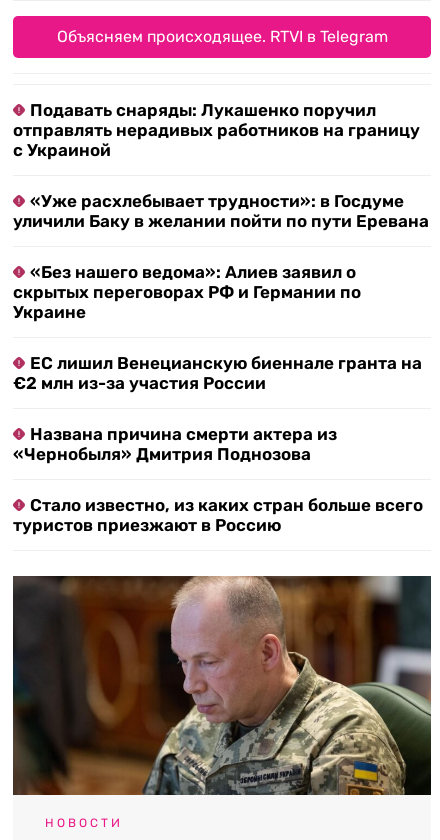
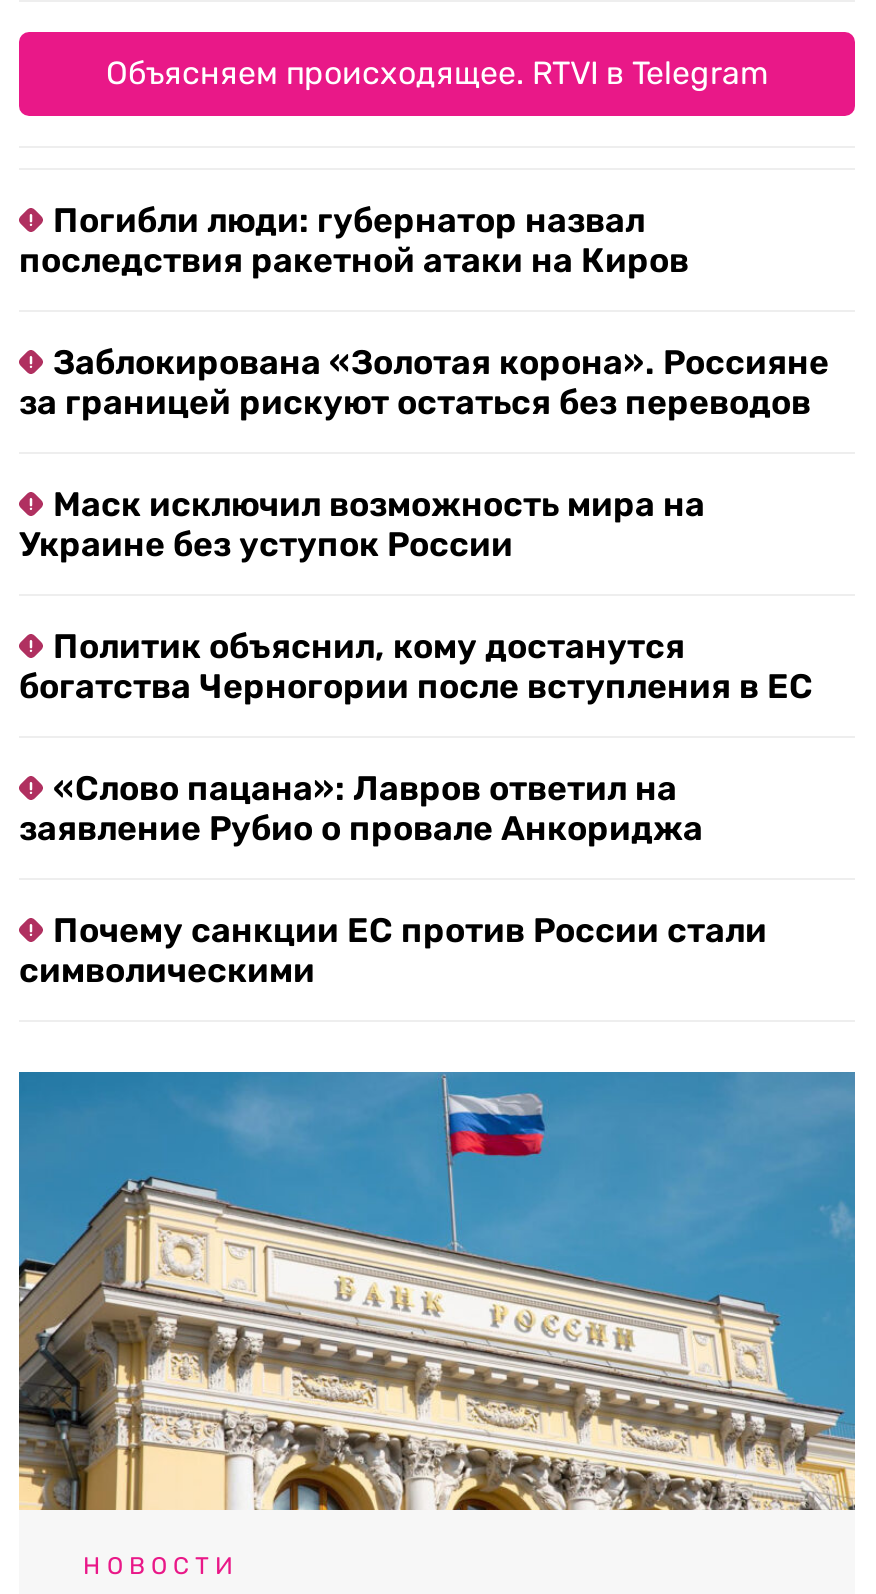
- Подавать снаряды: Лукашенко поручил
- отправлять нерадивых работников на границу
- с Украиной
+ Погибли люди: губернатор назвал
+ последствия ракетной атаки на Киров

- «Уже расхлебывает трудности»: в Госдуме
- уличили Баку в желании пойти по пути Еревана
+ Заблокирована «Золотая корона». Россияне
+ за границей рискуют остаться без переводов

- «Без нашего ведома»: Алиев заявил о
- скрытых переговорах РФ и Германии по
- Украине
+ Маск исключил возможность мира на
+ Украине без уступок России

- ЕС лишил Венецианскую биеннале гранта на
- €2 млн из-за участия России
+ Политик объяснил, кому достанутся
+ богатства Черногории после вступления в ЕС

- Названа причина смерти актера из
- «Чернобыля» Дмитрия Поднозова
+ «Слово пацана»: Лавров ответил на
+ заявление Рубио о провале Анкориджа

- Стало известно, из каких стран больше всего
- туристов приезжают в Россию
+ Почему санкции ЕС против России стали
+ символическими

- [image]
+ [image]
